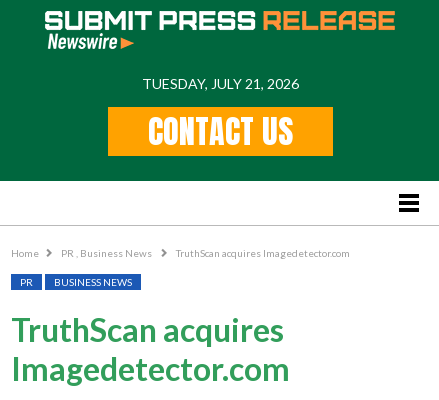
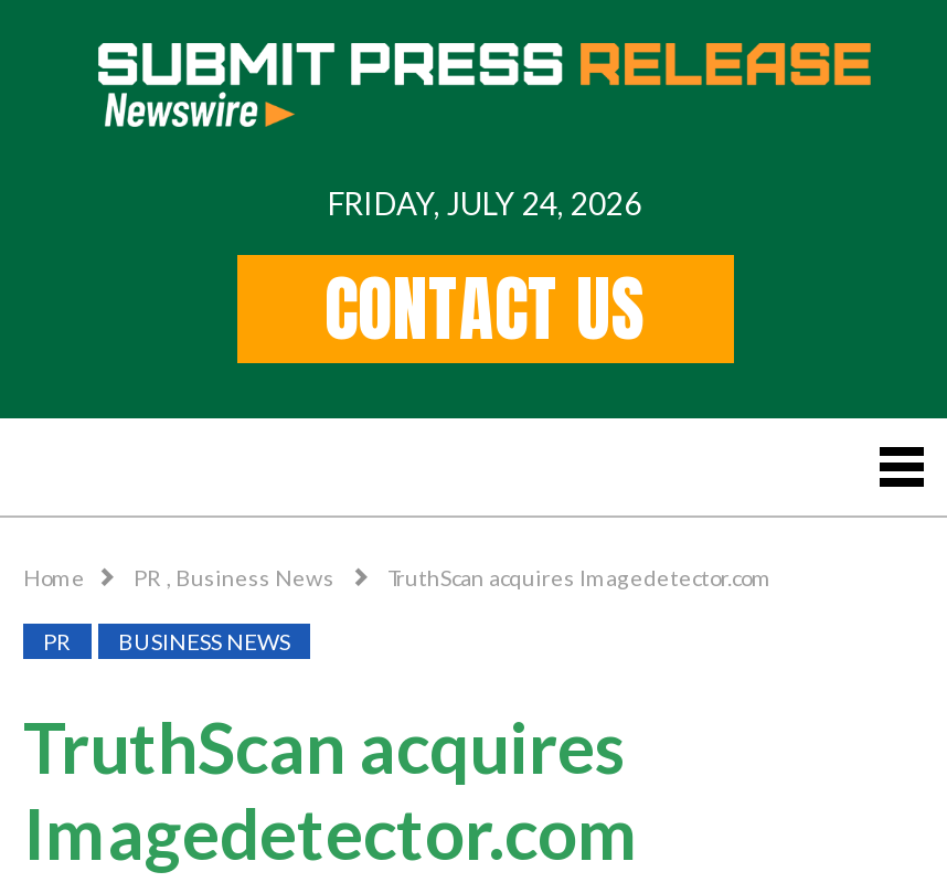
- TUESDAY, JULY 21, 2026
+ FRIDAY, JULY 24, 2026
